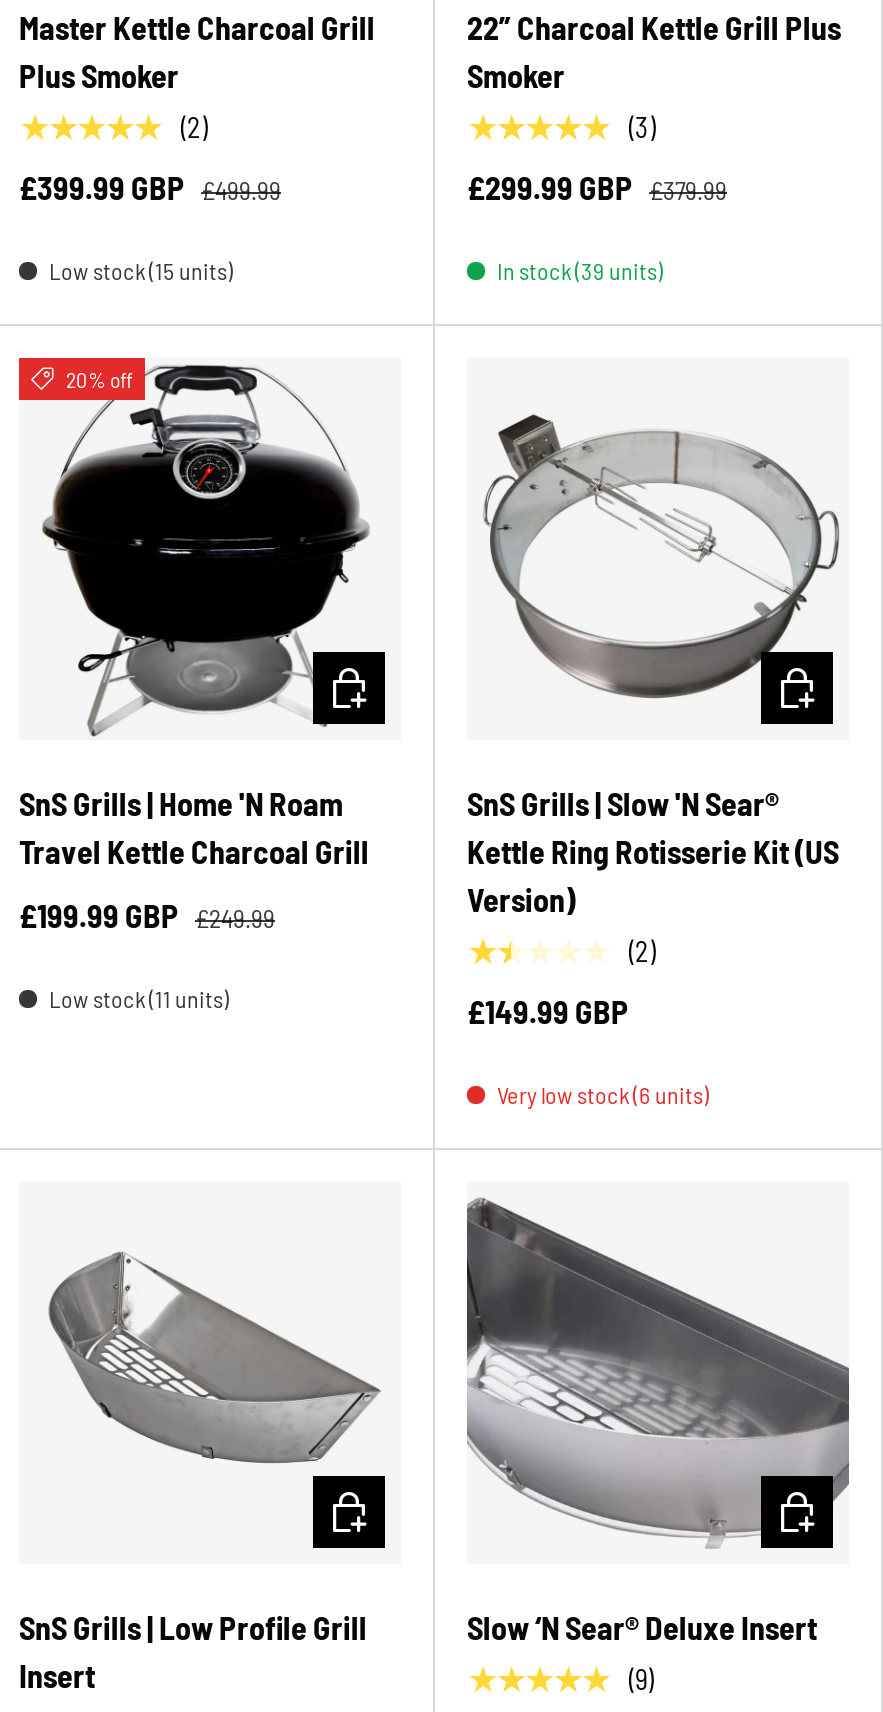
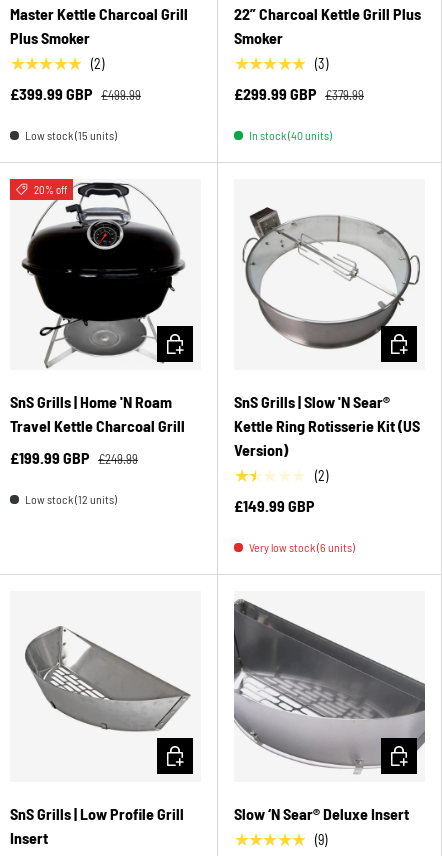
- In stock (39 units)
+ In stock (40 units)

- Low stock (11 units)
+ Low stock (12 units)
